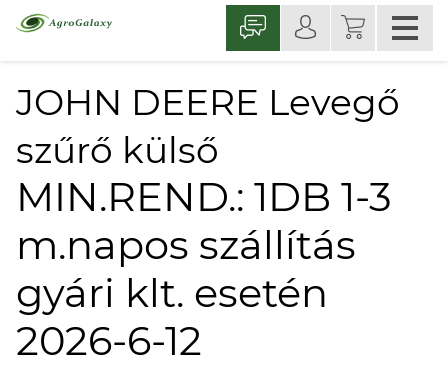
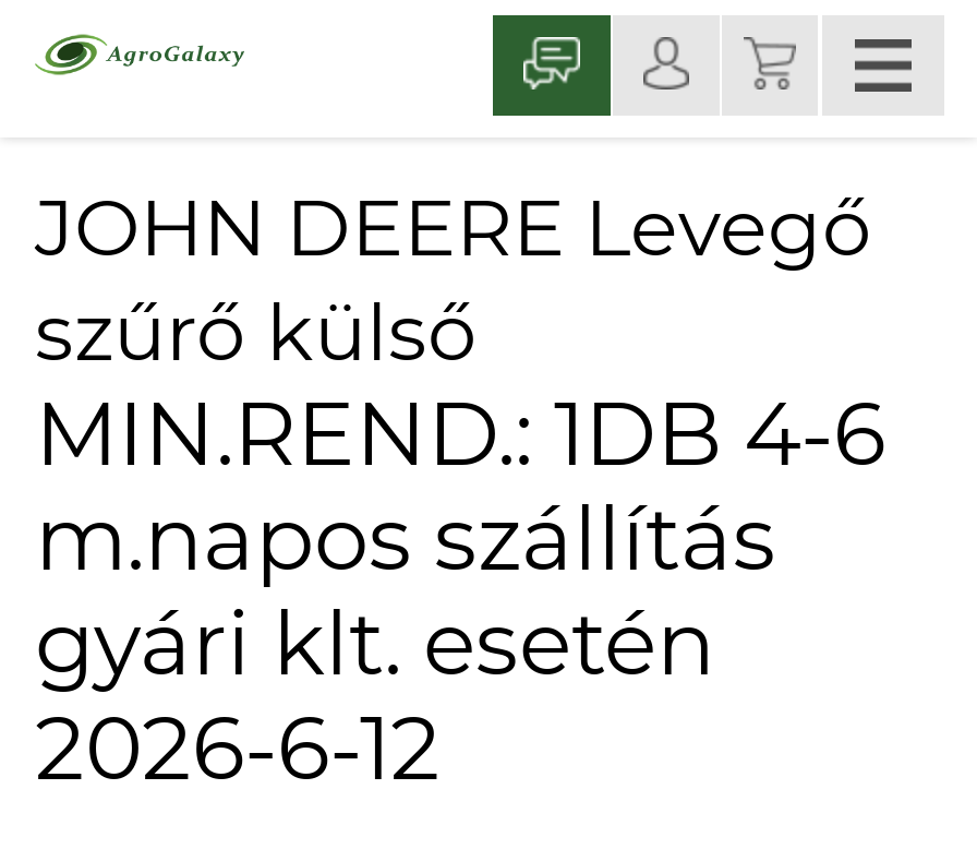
- MIN.REND.: 1DB 1-3
+ MIN.REND.: 1DB 4-6
